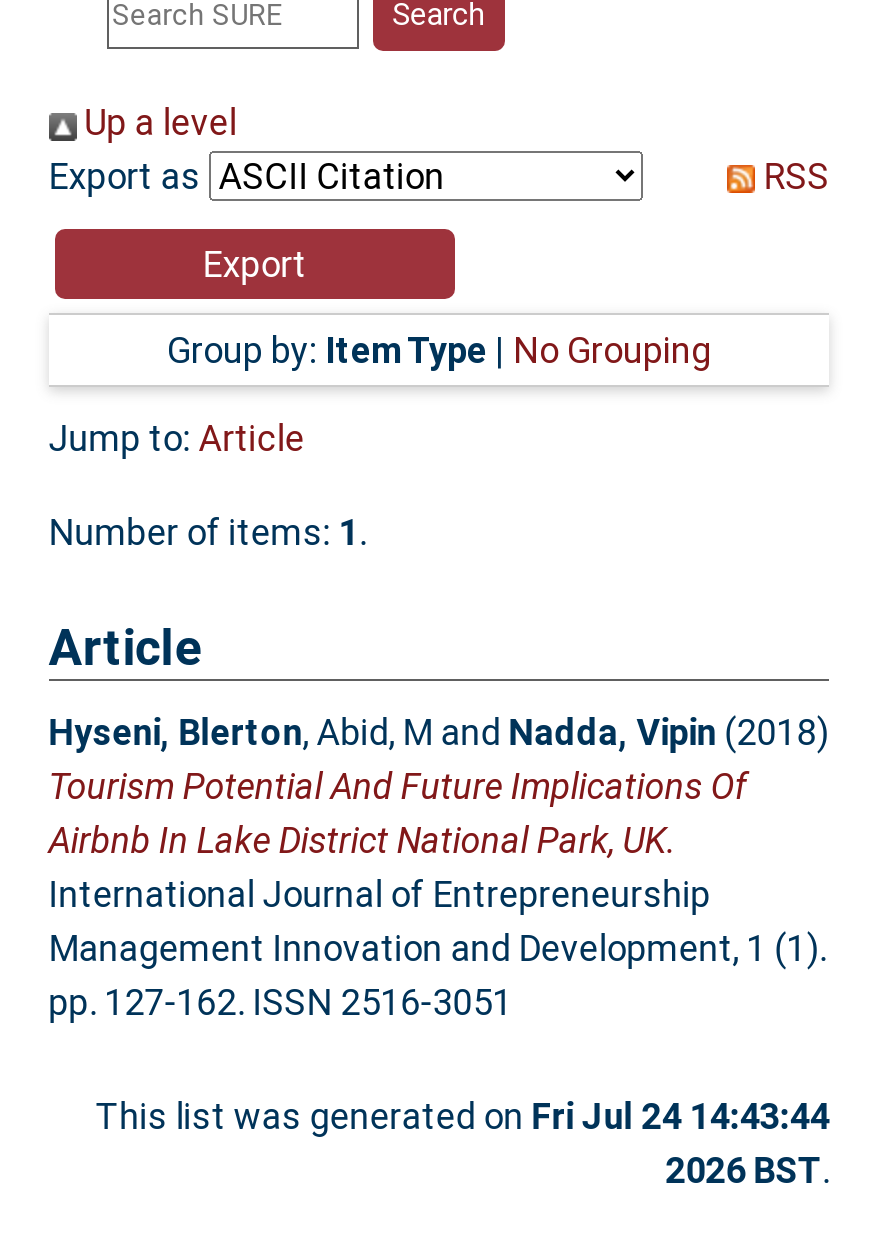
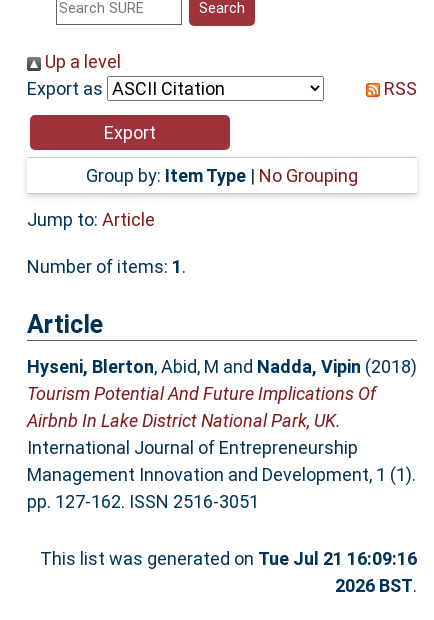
- This list was generated on Fri Jul 24 14:43:44
+ This list was generated on Tue Jul 21 16:09:16
